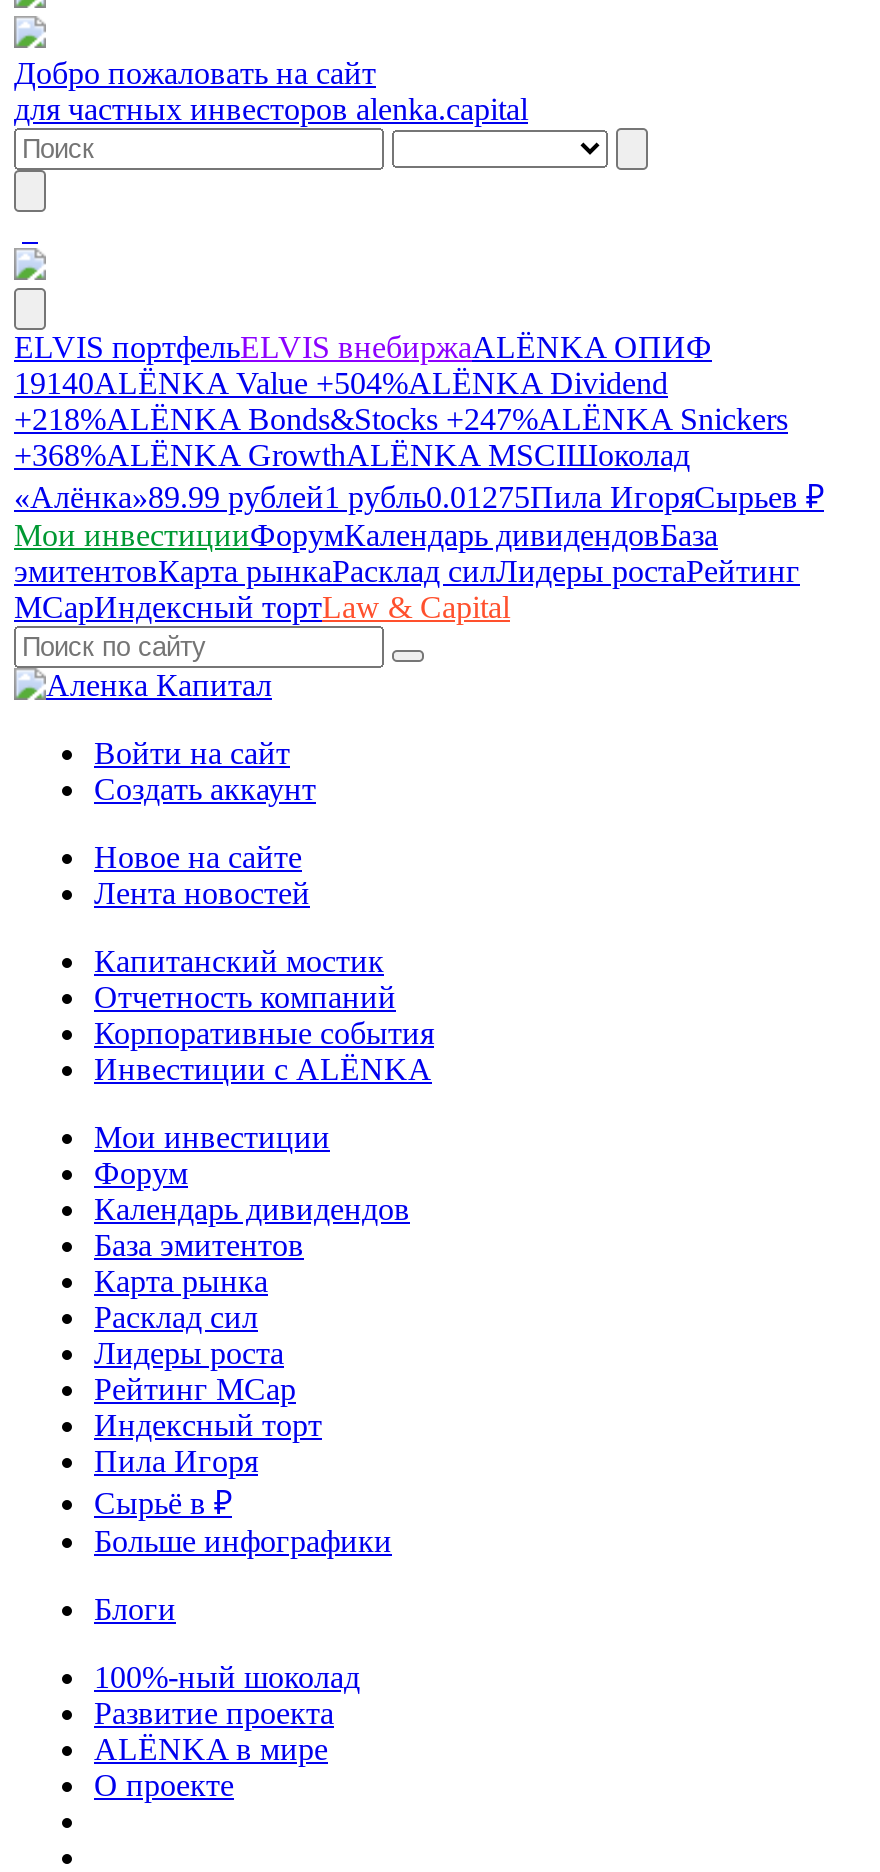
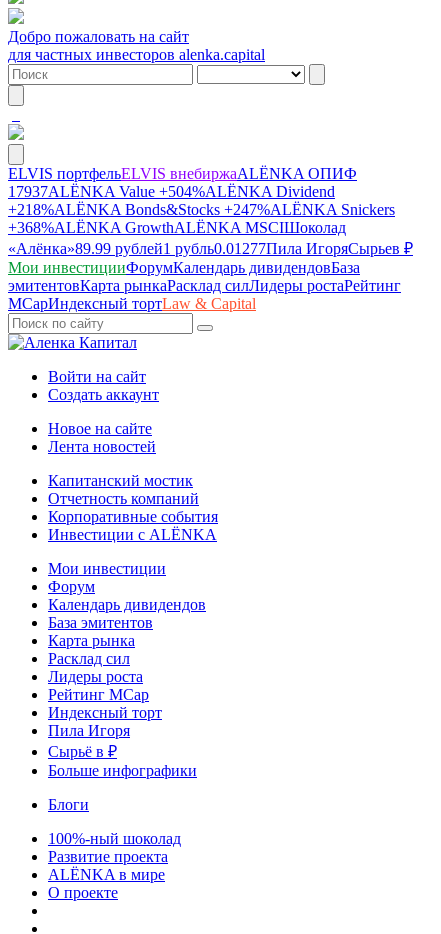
- 19140ALЁNKA Value +504%ALЁNKA Dividend
+ 17937ALЁNKA Value +504%ALЁNKA Dividend

- «Алёнка»89.99 рублей1 рубль0.01275Пила ИгоряСырьев ₽
+ «Алёнка»89.99 рублей1 рубль0.01277Пила ИгоряСырьев ₽
